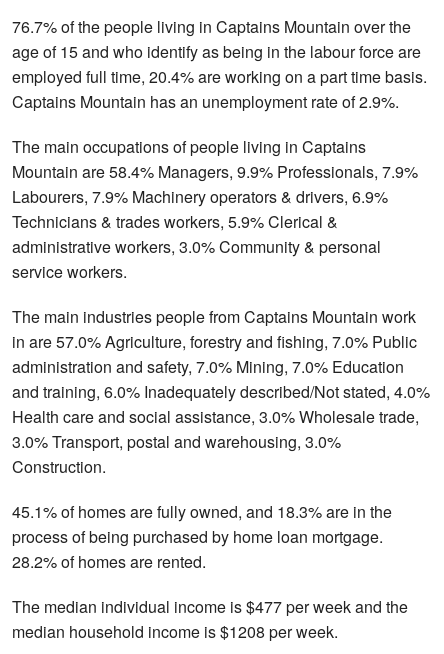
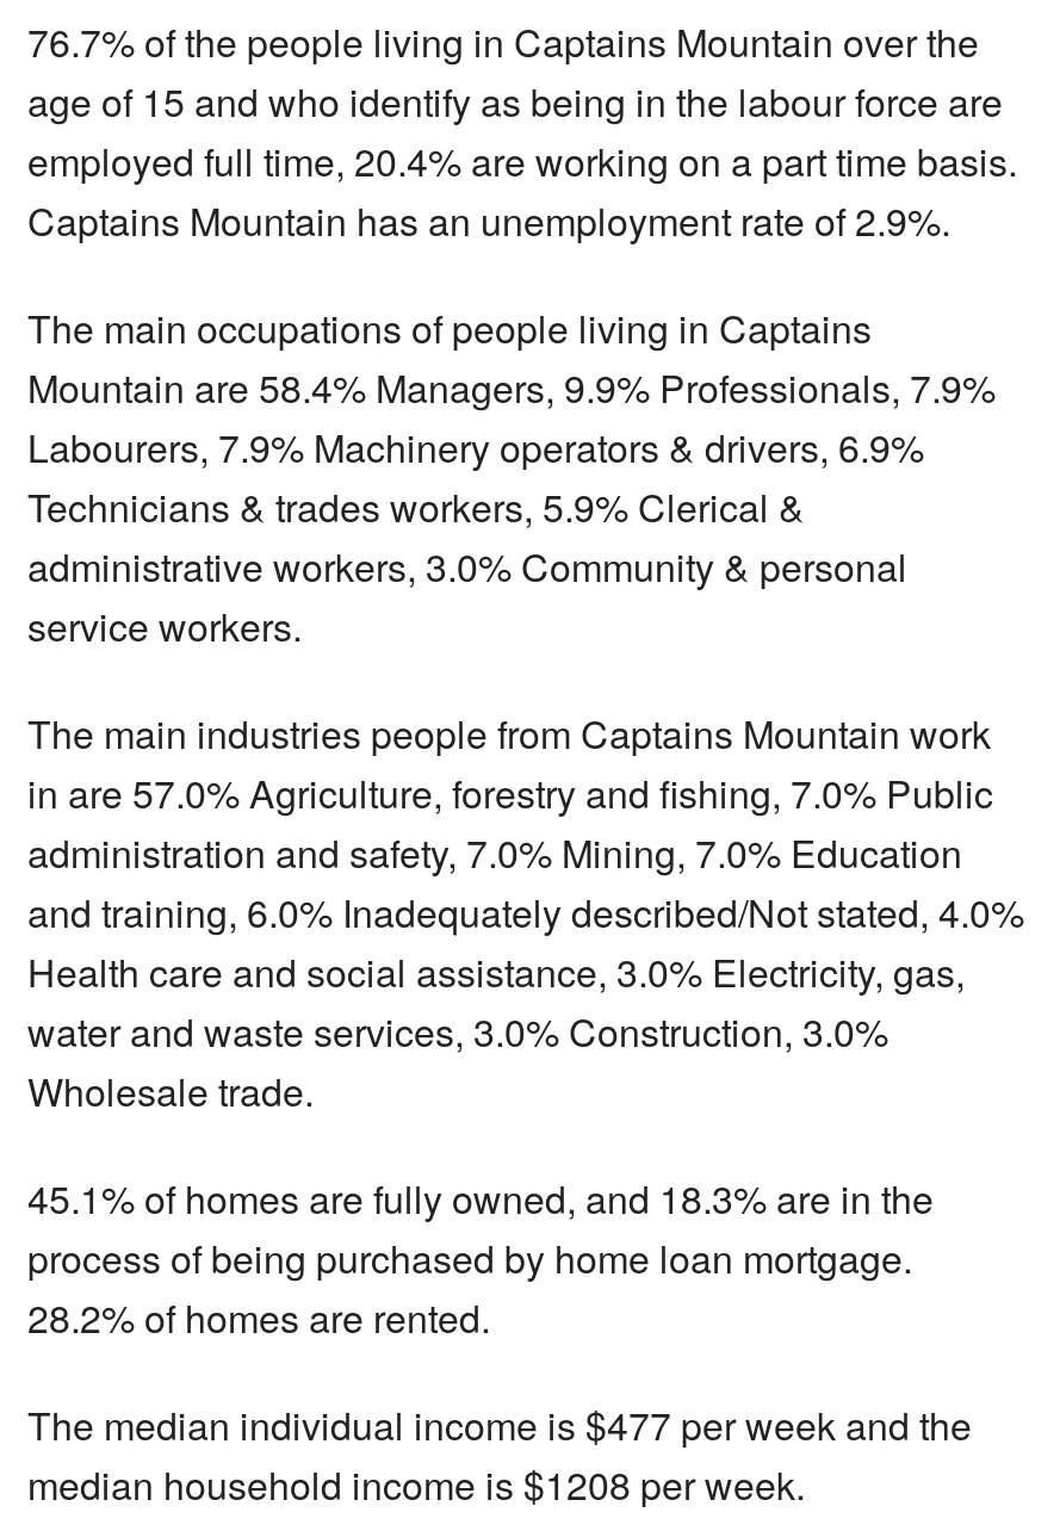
- Health care and social assistance, 3.0% Wholesale trade,
- 3.0% Transport, postal and warehousing, 3.0%
- Construction.
+ Health care and social assistance, 3.0% Electricity, gas,
+ water and waste services, 3.0% Construction, 3.0%
+ Wholesale trade.
